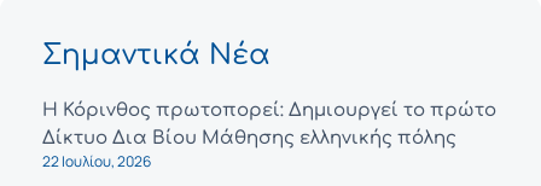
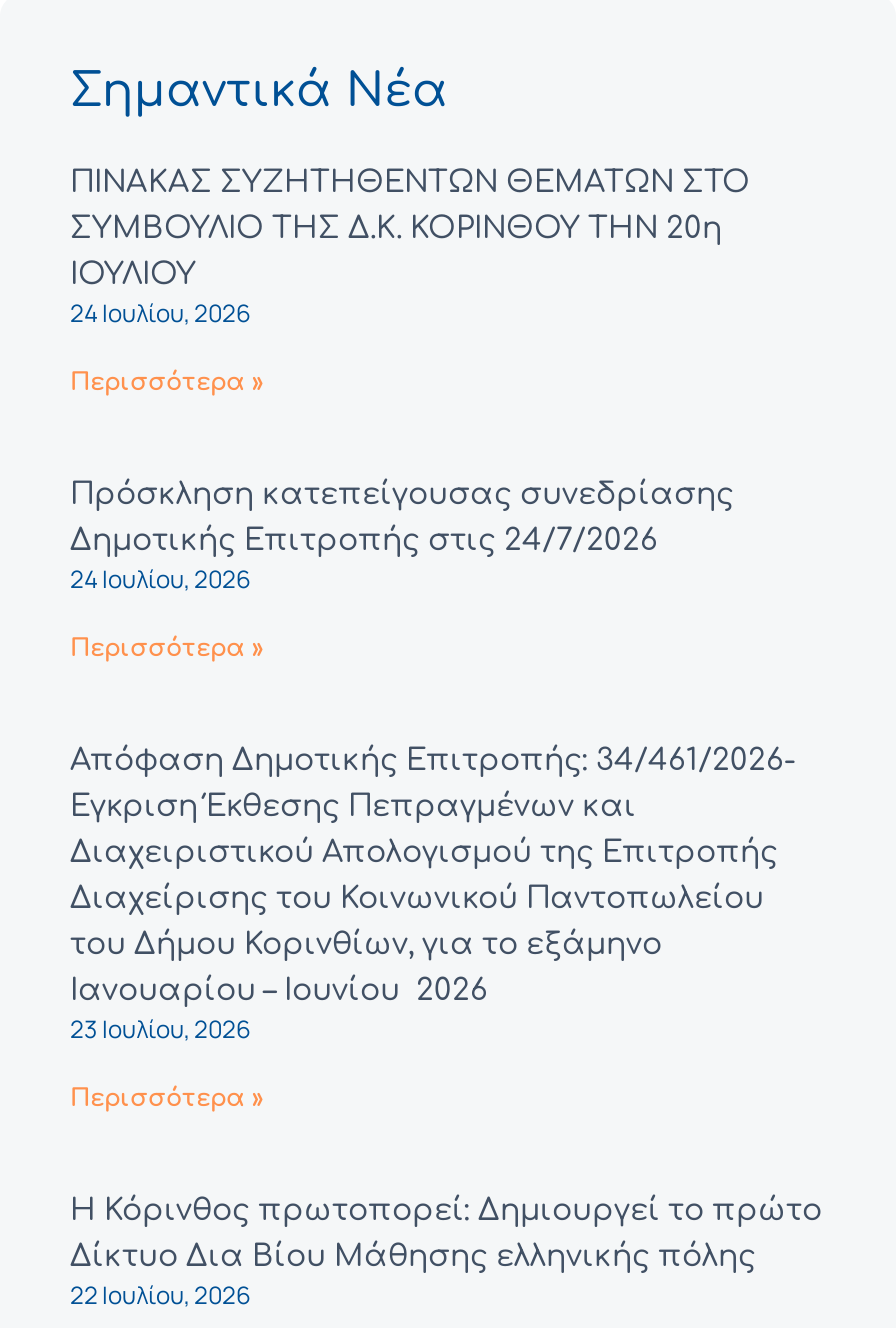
+ ΠΙΝΑΚΑΣ ΣΥΖΗΤΗΘΕΝΤΩΝ ΘΕΜΑΤΩΝ ΣΤΟ
+ ΣΥΜΒΟΥΛΙΟ ΤΗΣ Δ.Κ. ΚΟΡΙΝΘΟΥ ΤΗΝ 20η
+ ΙΟΥΛΙΟΥ
+ 24 Ιουλίου, 2026
+ Περισσότερα »
+ Πρόσκληση κατεπείγουσας συνεδρίασης
+ Δημοτικής Επιτροπής στις 24/7/2026
+ 24 Ιουλίου, 2026
+ Περισσότερα »
+ Απόφαση Δημοτικής Επιτροπής: 34/461/2026-
+ Έγκριση Έκθεσης Πεπραγμένων και
+ Διαχειριστικού Απολογισμού της Επιτροπής
+ Διαχείρισης του Κοινωνικού Παντοπωλείου
+ του Δήμου Κορινθίων, για το εξάμηνο
+ Ιανουαρίου – Ιουνίου 2026
+ 23 Ιουλίου, 2026
+ Περισσότερα »
